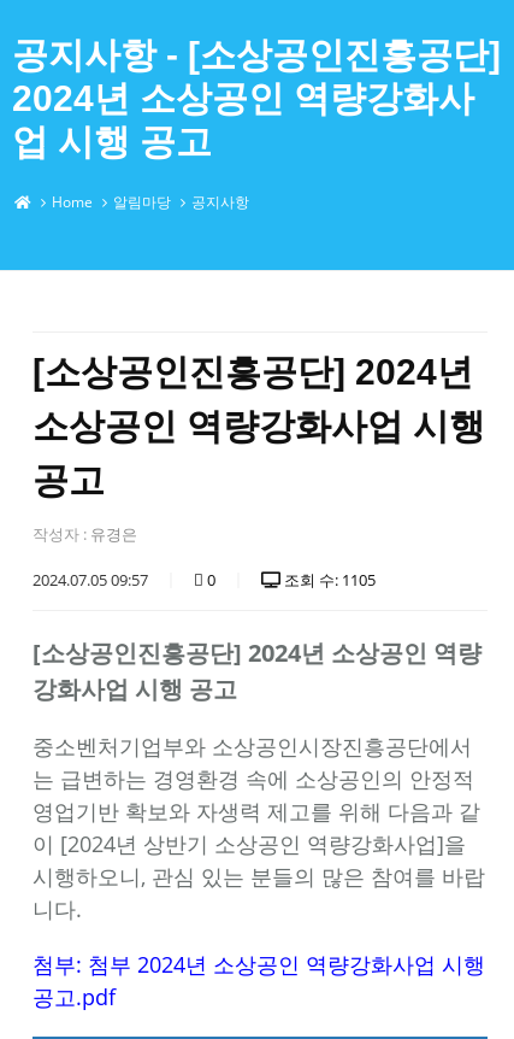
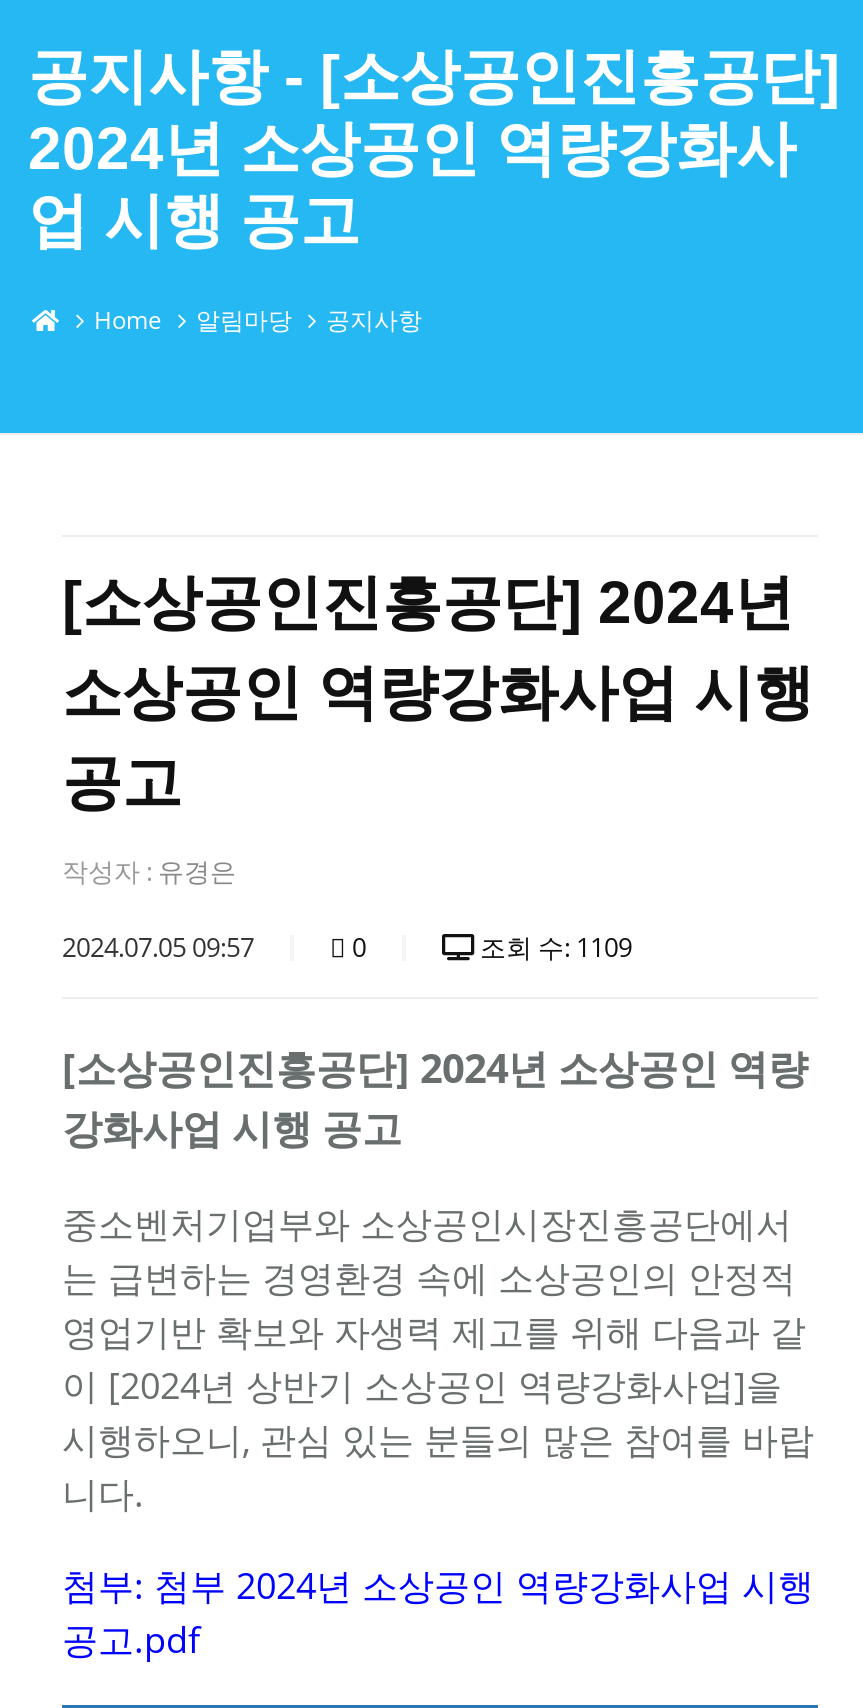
- 조회 수: 1105
+ 조회 수: 1109
